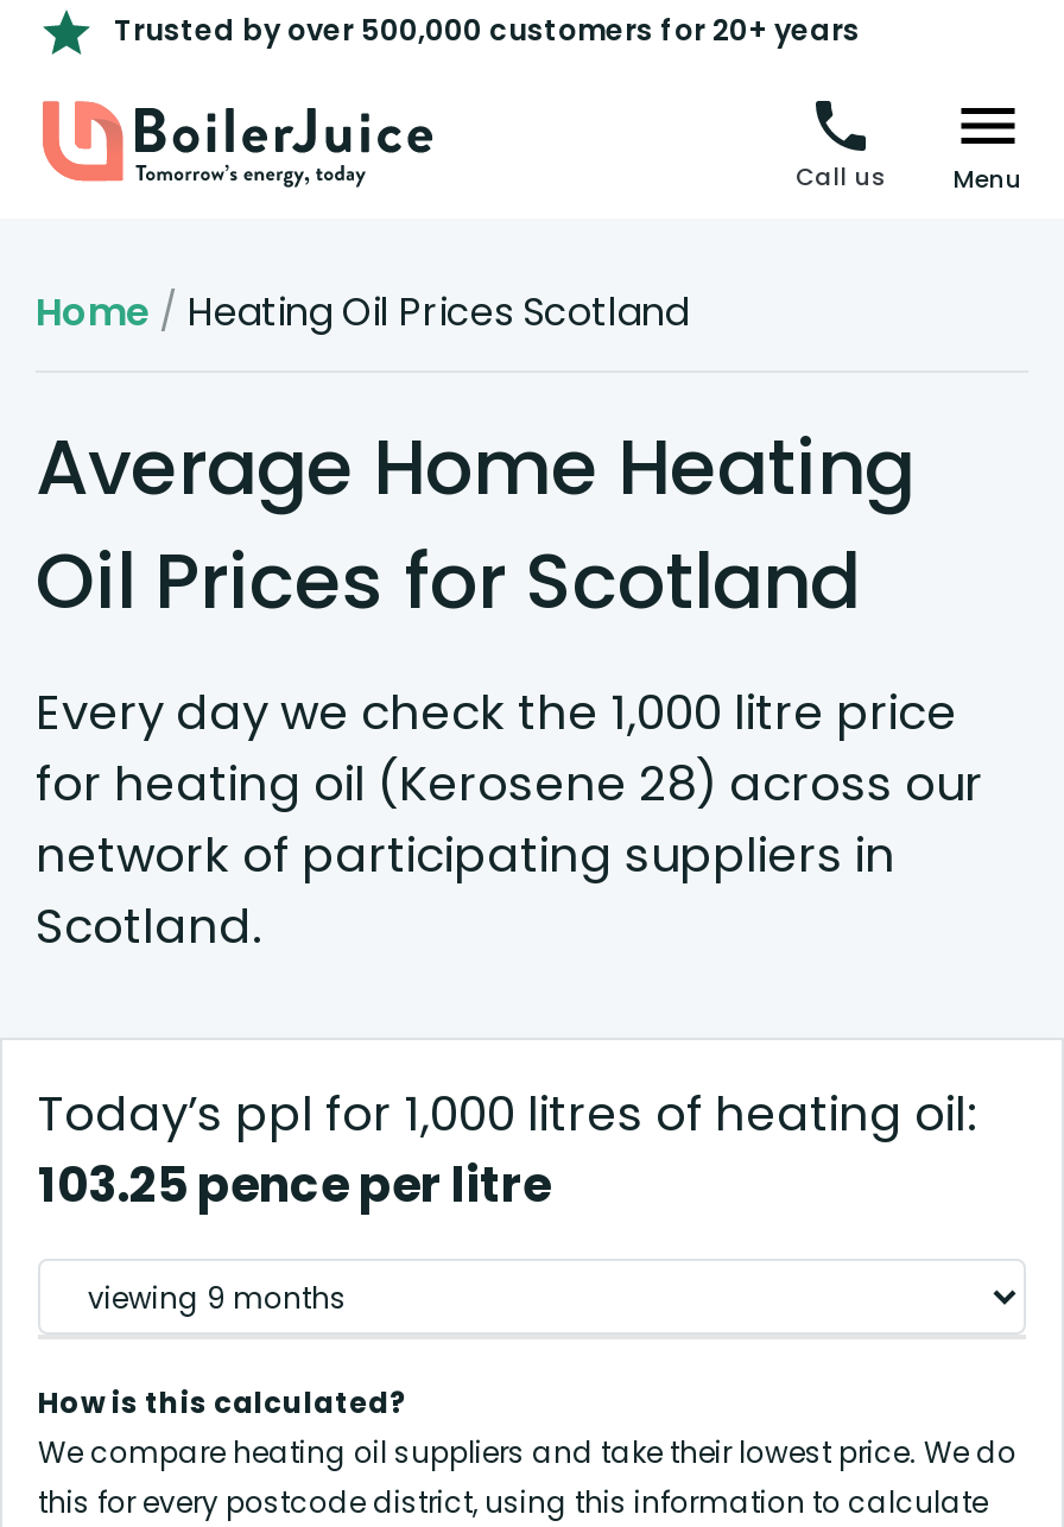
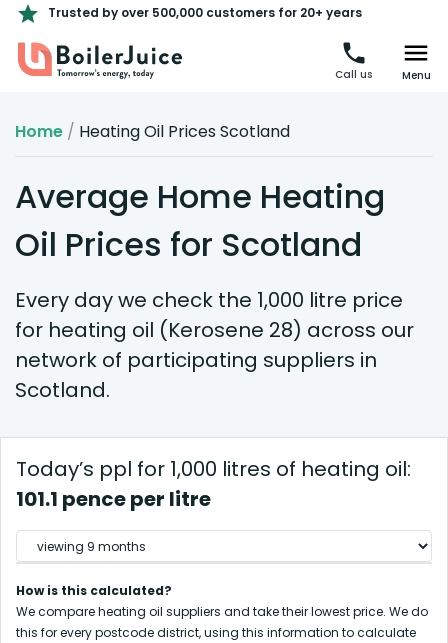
- 103.25 pence per litre
+ 101.1 pence per litre
